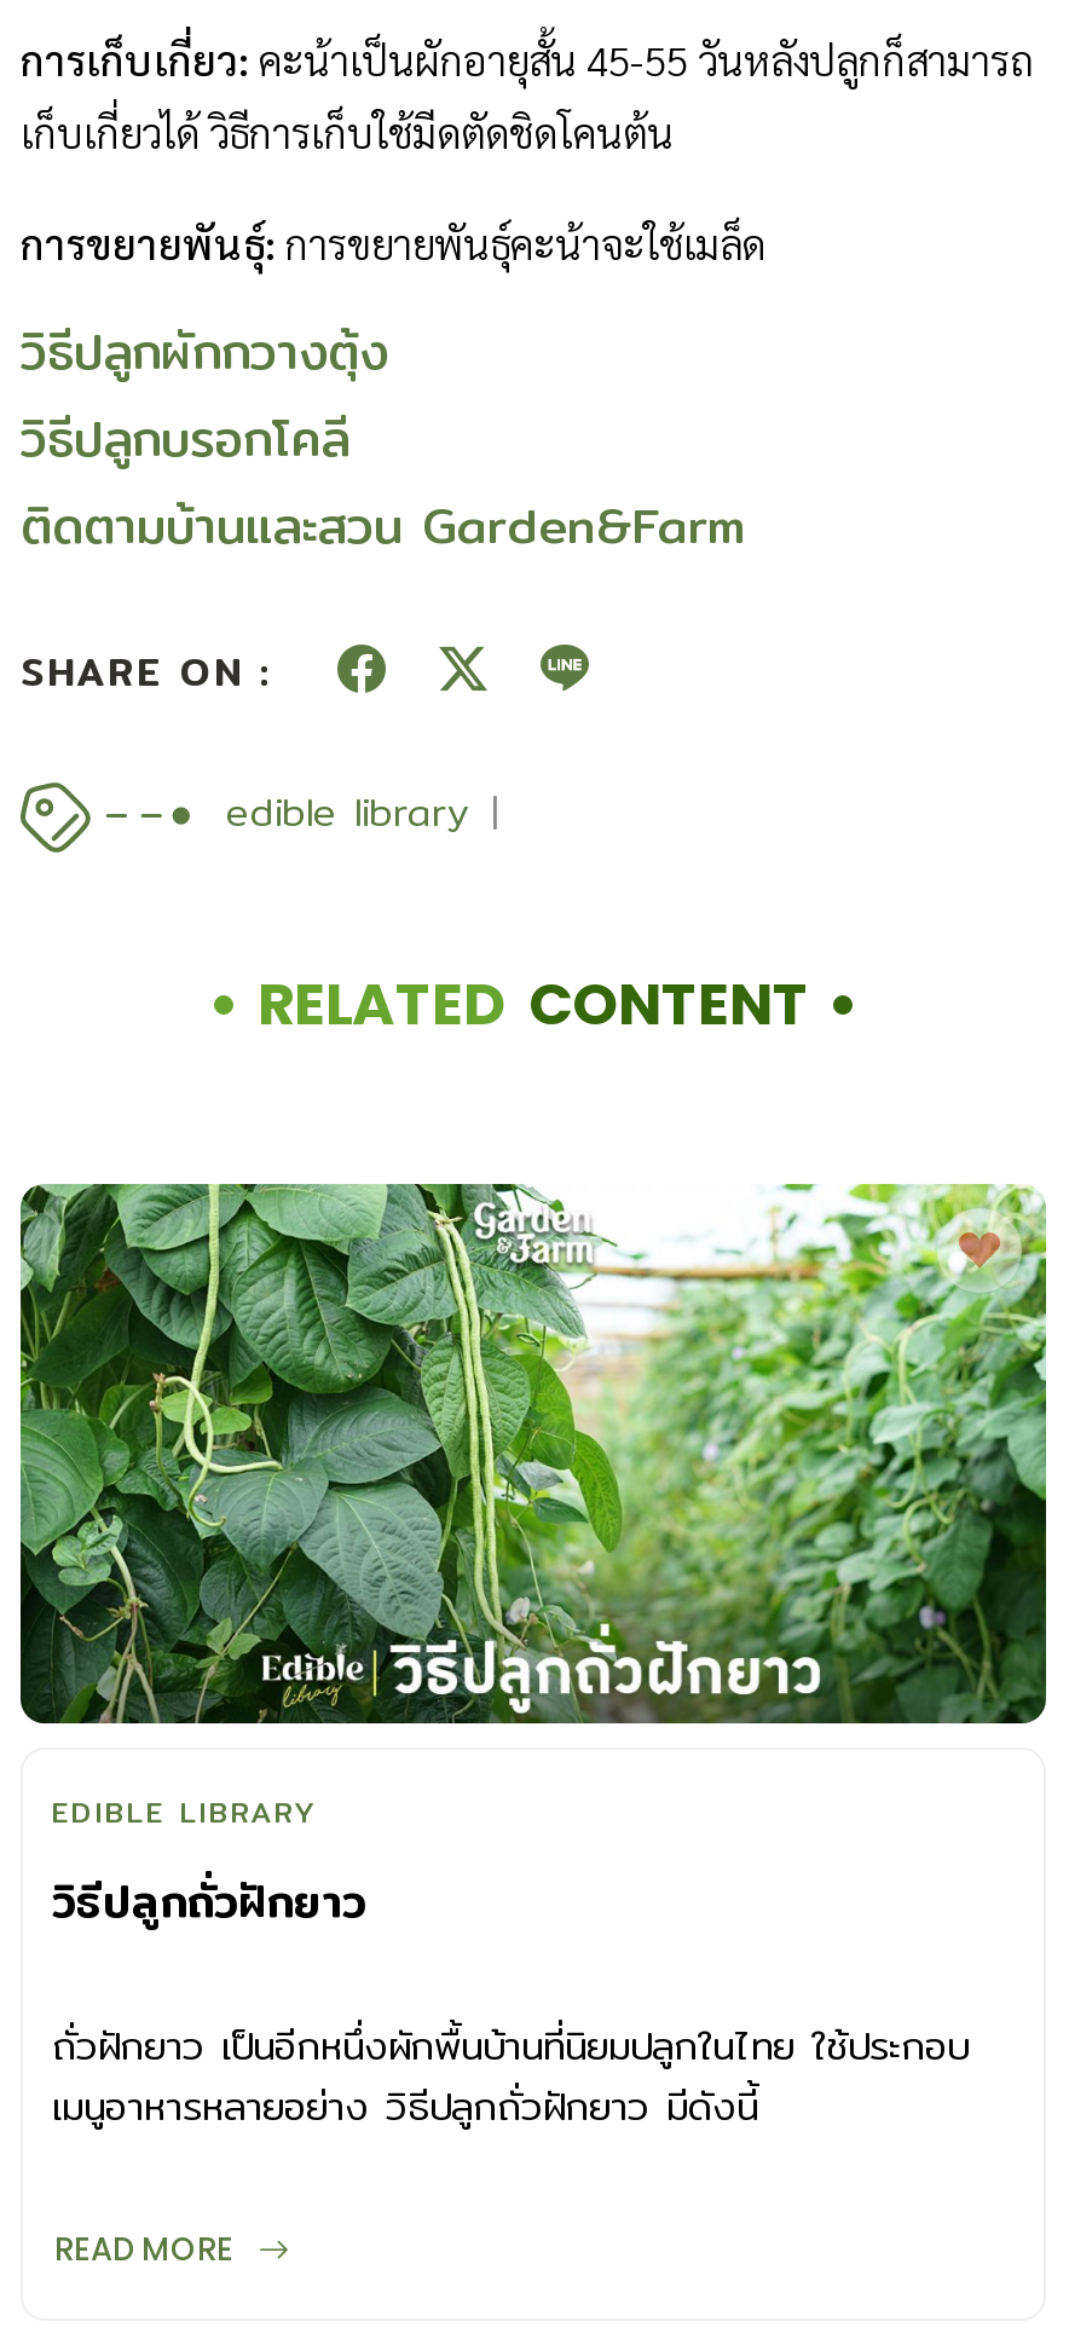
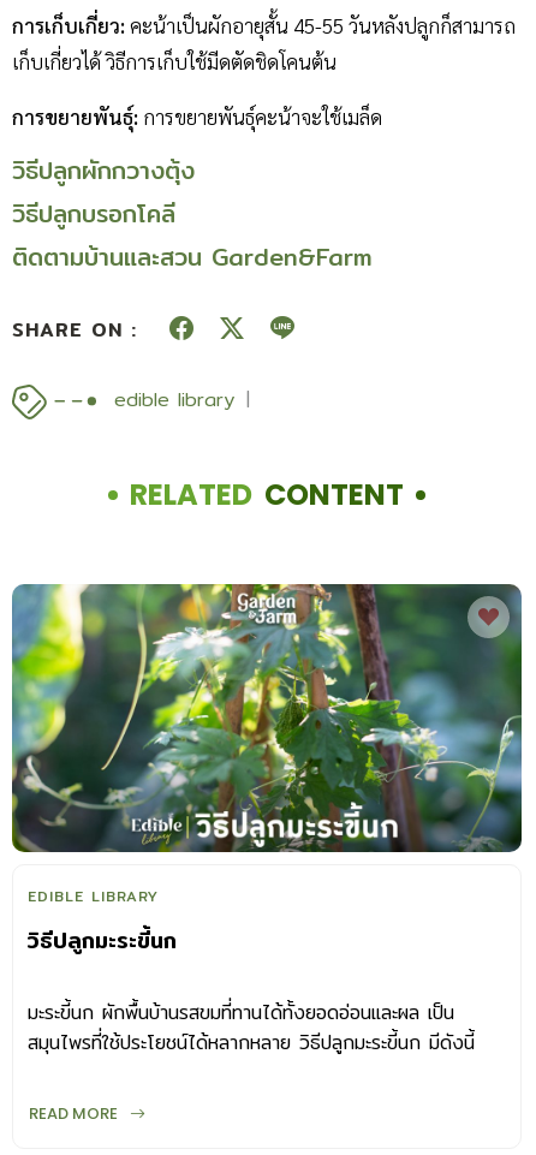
- [image]
+ [image]

- วิธีปลูกถั่วฝักยาว
+ วิธีปลูกมะระขี้นก

- ถั่วฝักยาว เป็นอีกหนึ่งผักพื้นบ้านที่นิยมปลูกในไทย ใช้ประกอบ
- เมนูอาหารหลายอย่าง วิธีปลูกถั่วฝักยาว มีดังนี้
+ มะระขี้นก ผักพื้นบ้านรสขมที่ทานได้ทั้งยอดอ่อนและผล เป็น
+ สมุนไพรที่ใช้ประโยชน์ได้หลากหลาย วิธีปลูกมะระขี้นก มีดังนี้
